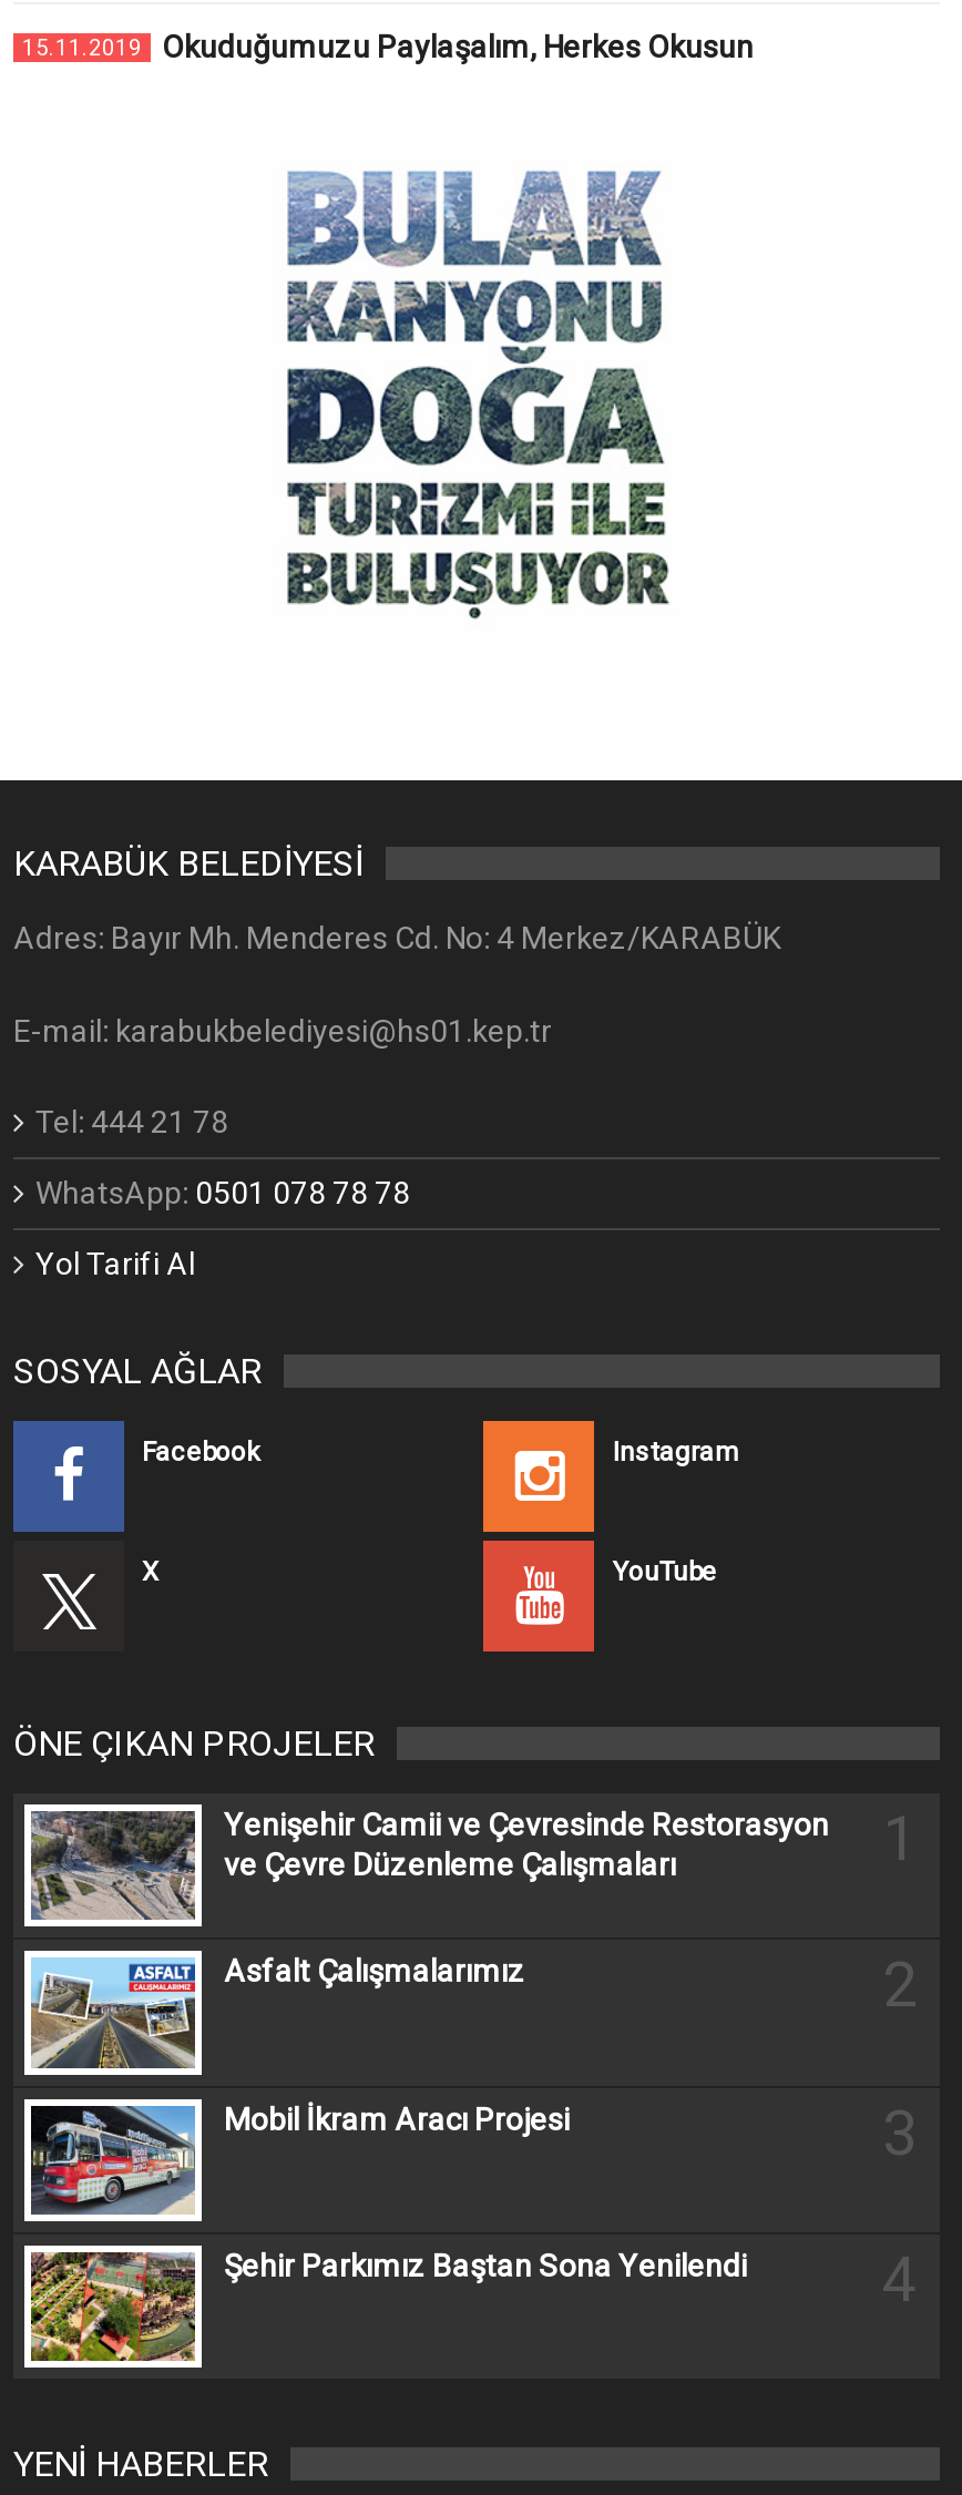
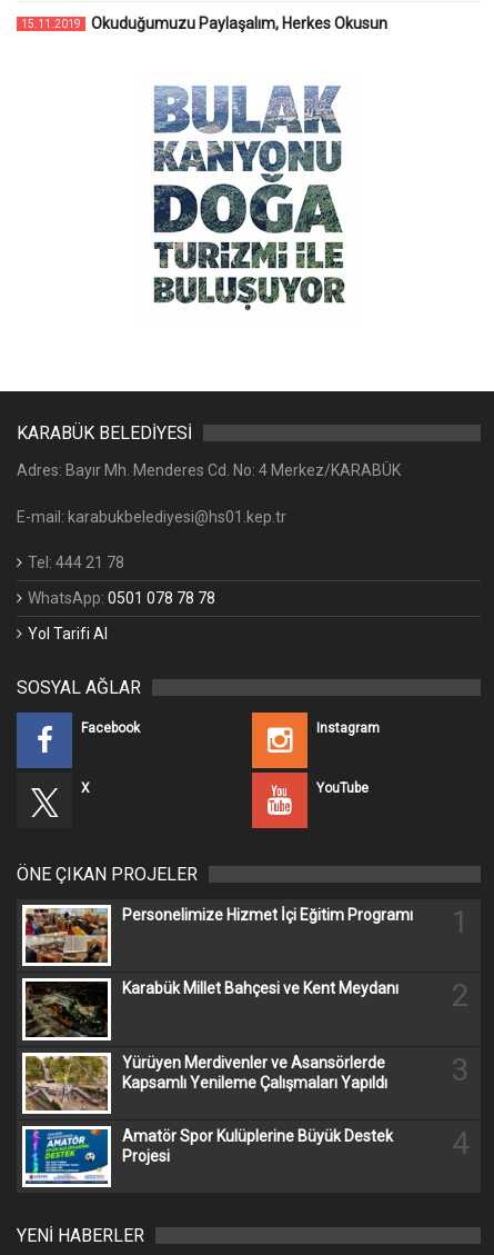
- [image]
- Yenişehir Camii ve Çevresinde Restorasyon
- ve Çevre Düzenleme Çalışmaları
+ [image]
+ Personelimize Hizmet İçi Eğitim Programı

- [image]
- Asfalt Çalışmalarımız
+ [image]
+ Karabük Millet Bahçesi ve Kent Meydanı

- [image]
- Mobil İkram Aracı Projesi
+ [image]
+ Yürüyen Merdivenler ve Asansörlerde
+ Kapsamlı Yenileme Çalışmaları Yapıldı

- [image]
- Şehir Parkımız Baştan Sona Yenilendi
+ [image]
+ Amatör Spor Kulüplerine Büyük Destek
+ Projesi
